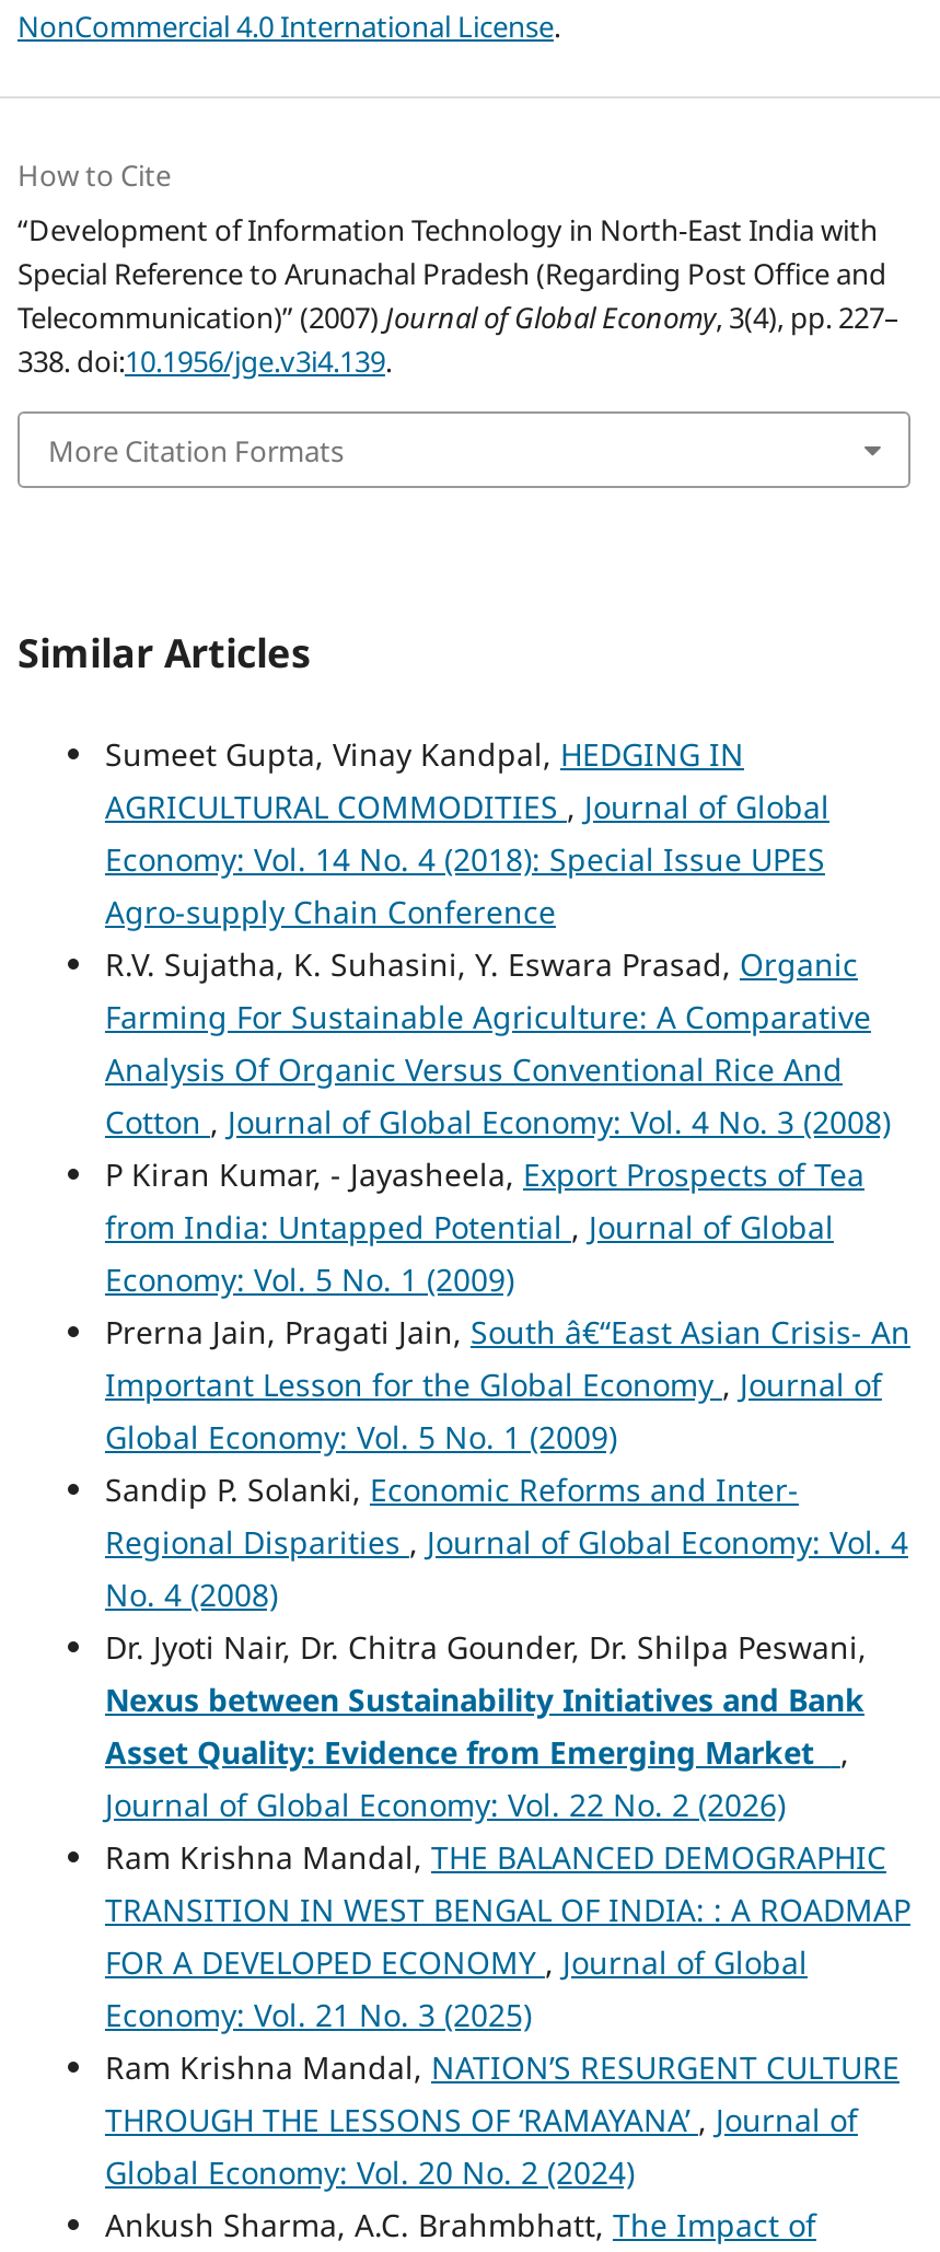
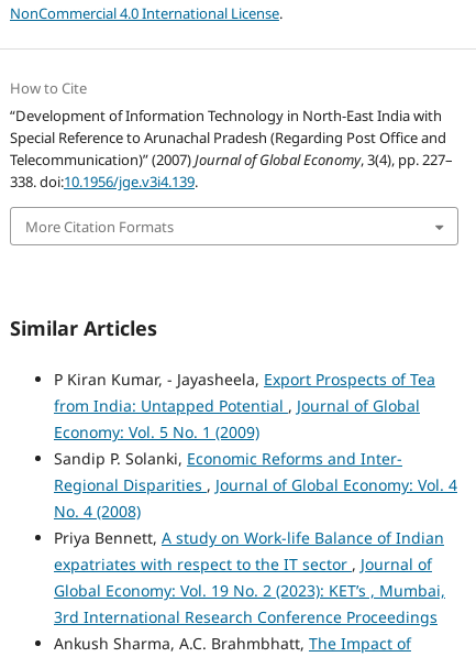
- Sumeet Gupta, Vinay Kandpal, HEDGING IN
- AGRICULTURAL COMMODITIES, Journal of Global
- Economy: Vol. 14 No. 4 (2018): Special Issue UPES
- Agro-supply Chain Conference
- R.V. Sujatha, K. Suhasini, Y. Eswara Prasad, Organic
- Farming For Sustainable Agriculture: A Comparative
- Analysis Of Organic Versus Conventional Rice And
- Cotton, Journal of Global Economy: Vol. 4 No. 3 (2008)

- Prerna Jain, Pragati Jain, South â€“East Asian Crisis- An
- Important Lesson for the Global Economy, Journal of
- Global Economy: Vol. 5 No. 1 (2009)

- Dr. Jyoti Nair, Dr. Chitra Gounder, Dr. Shilpa Peswani,
- Nexus between Sustainability Initiatives and Bank
- Asset Quality: Evidence from Emerging Market ,
- Journal of Global Economy: Vol. 22 No. 2 (2026)
- Ram Krishna Mandal, THE BALANCED DEMOGRAPHIC
- TRANSITION IN WEST BENGAL OF INDIA: : A ROADMAP
- FOR A DEVELOPED ECONOMY, Journal of Global
- Economy: Vol. 21 No. 3 (2025)
- Ram Krishna Mandal, NATION’S RESURGENT CULTURE
- THROUGH THE LESSONS OF ‘RAMAYANA’, Journal of
- Global Economy: Vol. 20 No. 2 (2024)
+ Priya Bennett, A study on Work-life Balance of Indian
+ expatriates with respect to the IT sector, Journal of
+ Global Economy: Vol. 19 No. 2 (2023): KET’s , Mumbai,
+ 3rd International Research Conference Proceedings
